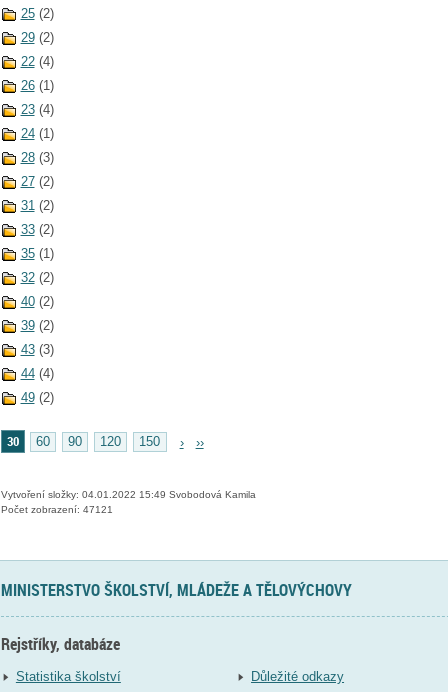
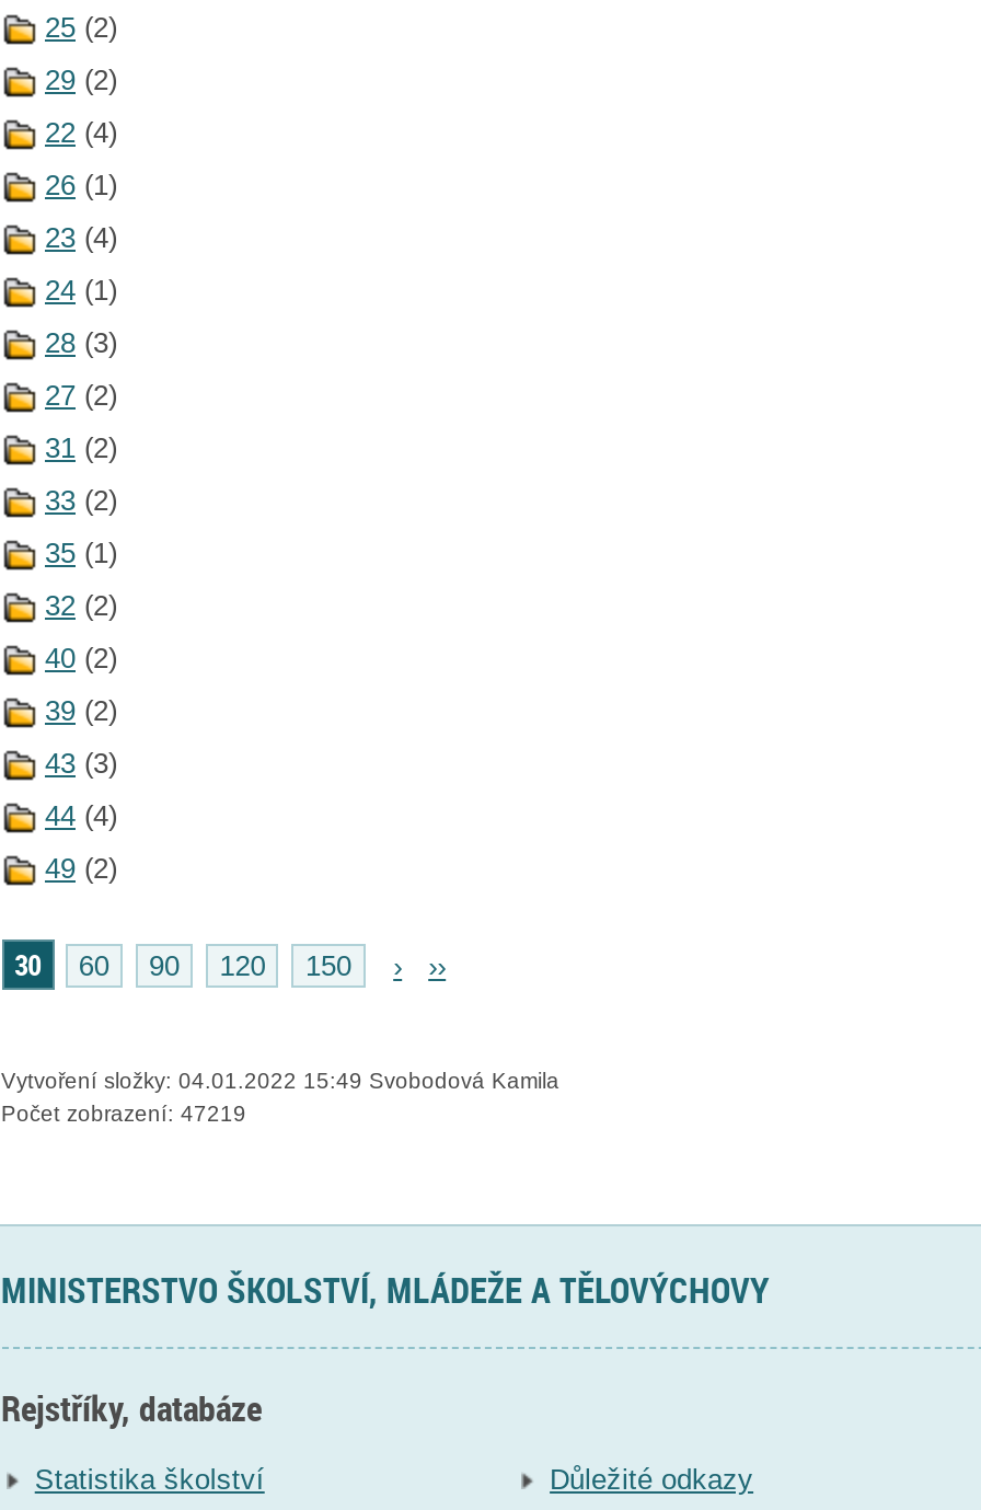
- Počet zobrazení: 47121
+ Počet zobrazení: 47219
